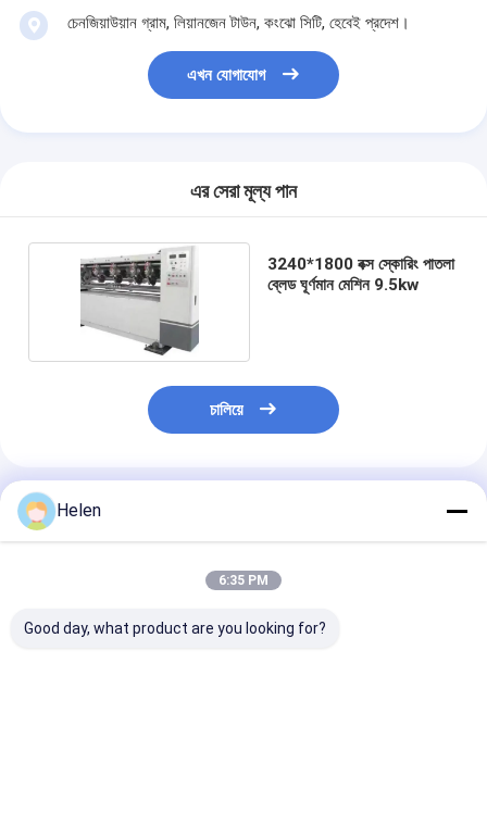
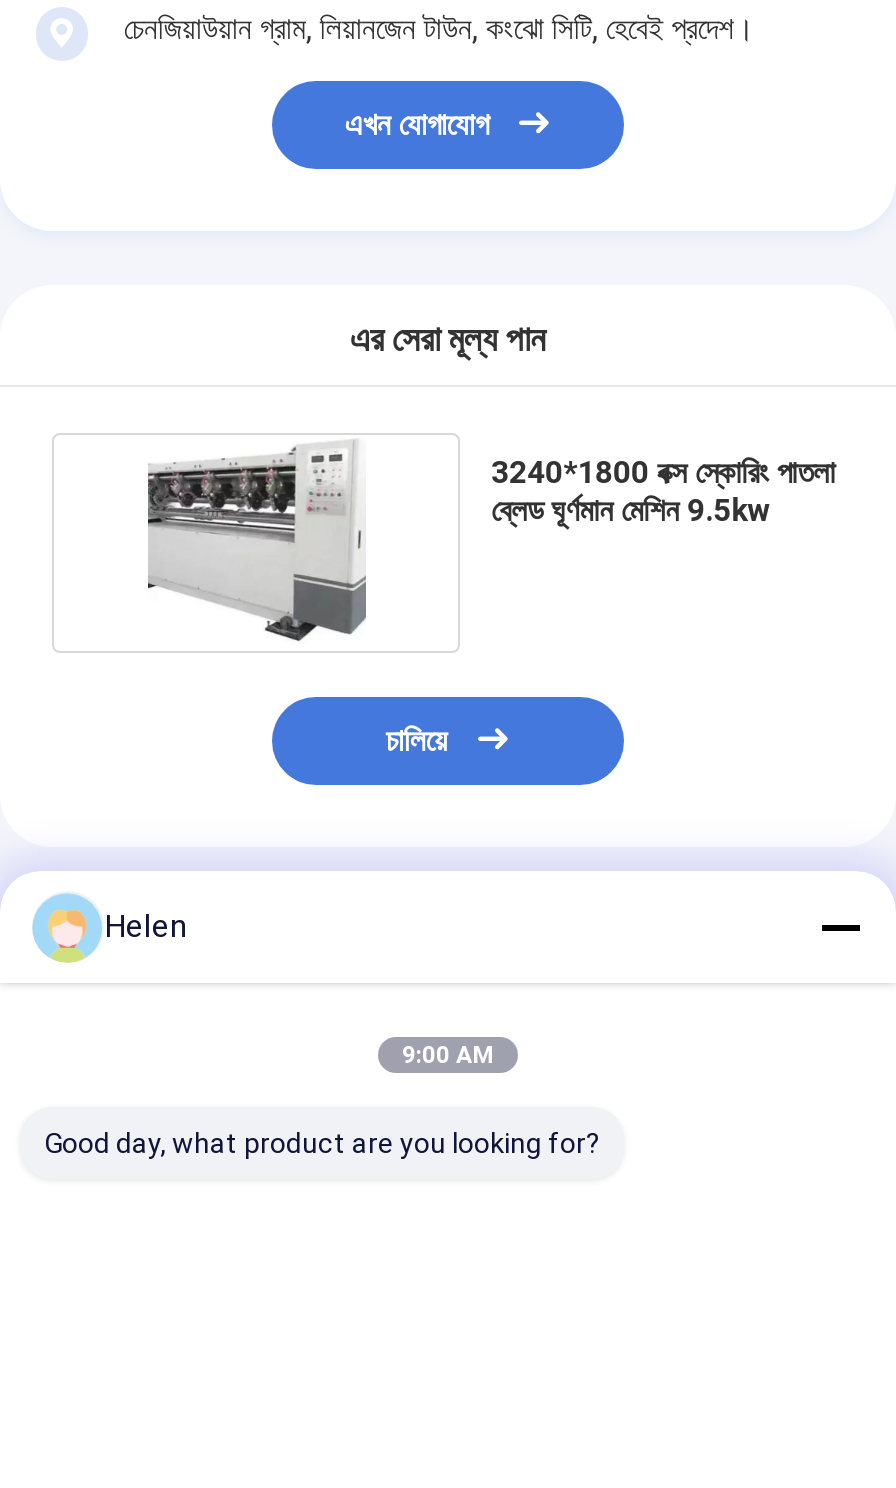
- 6:35 PM
+ 9:00 AM
